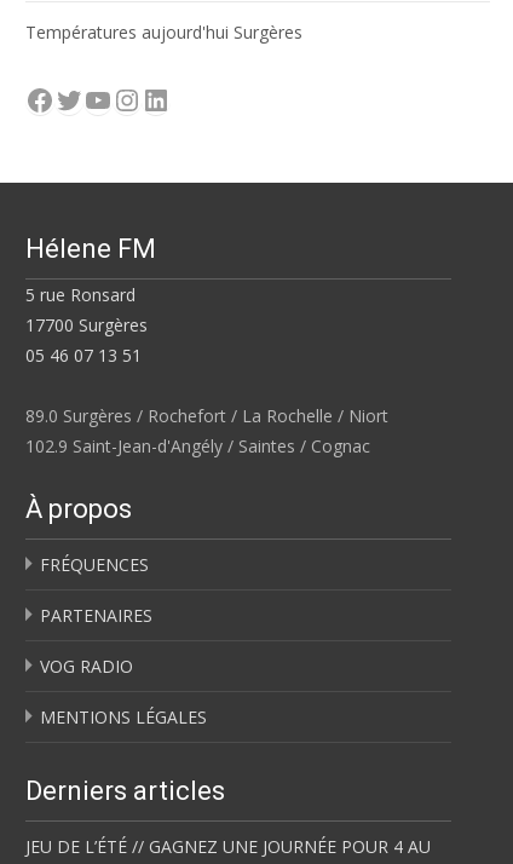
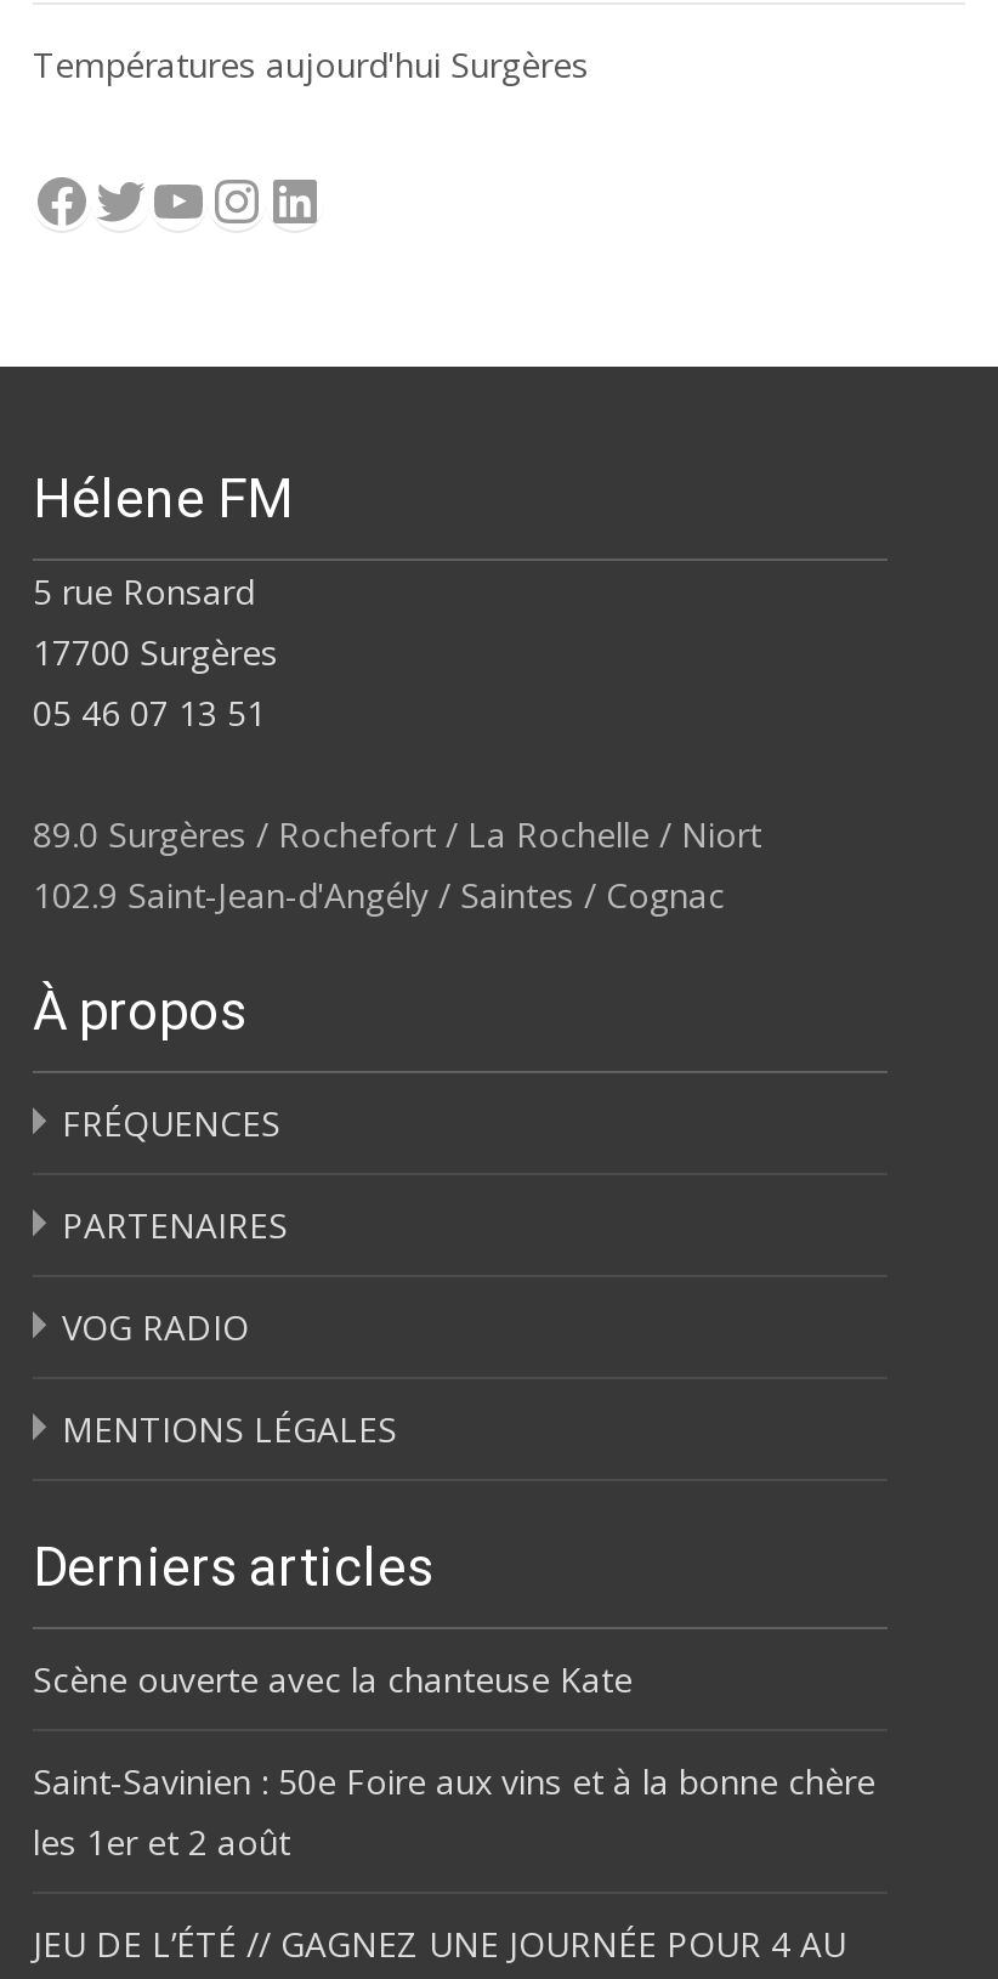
+ Scène ouverte avec la chanteuse Kate
+ Saint-Savinien : 50e Foire aux vins et à la bonne chère
+ les 1er et 2 août
